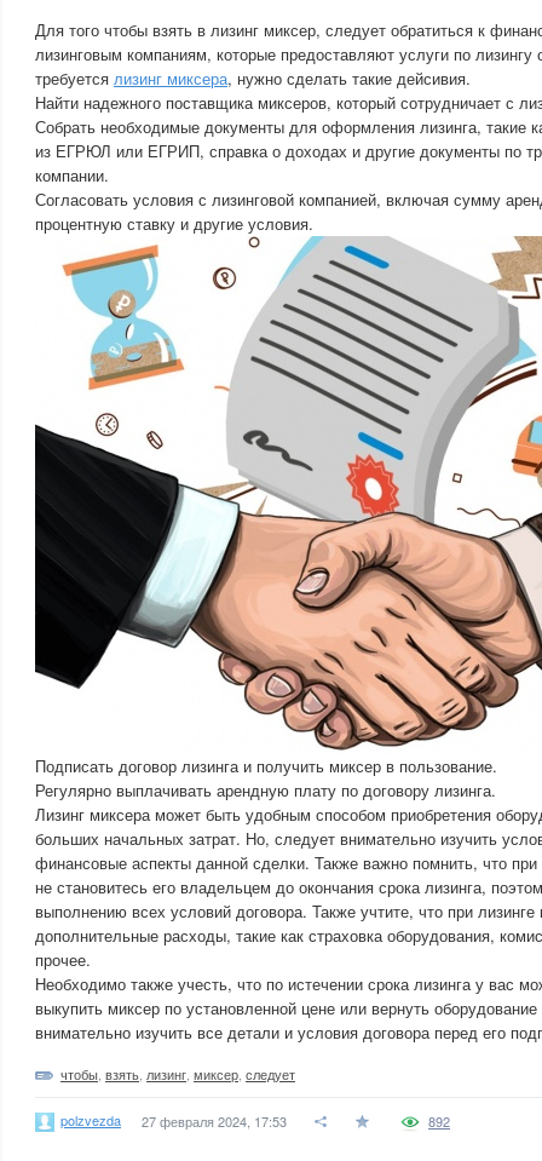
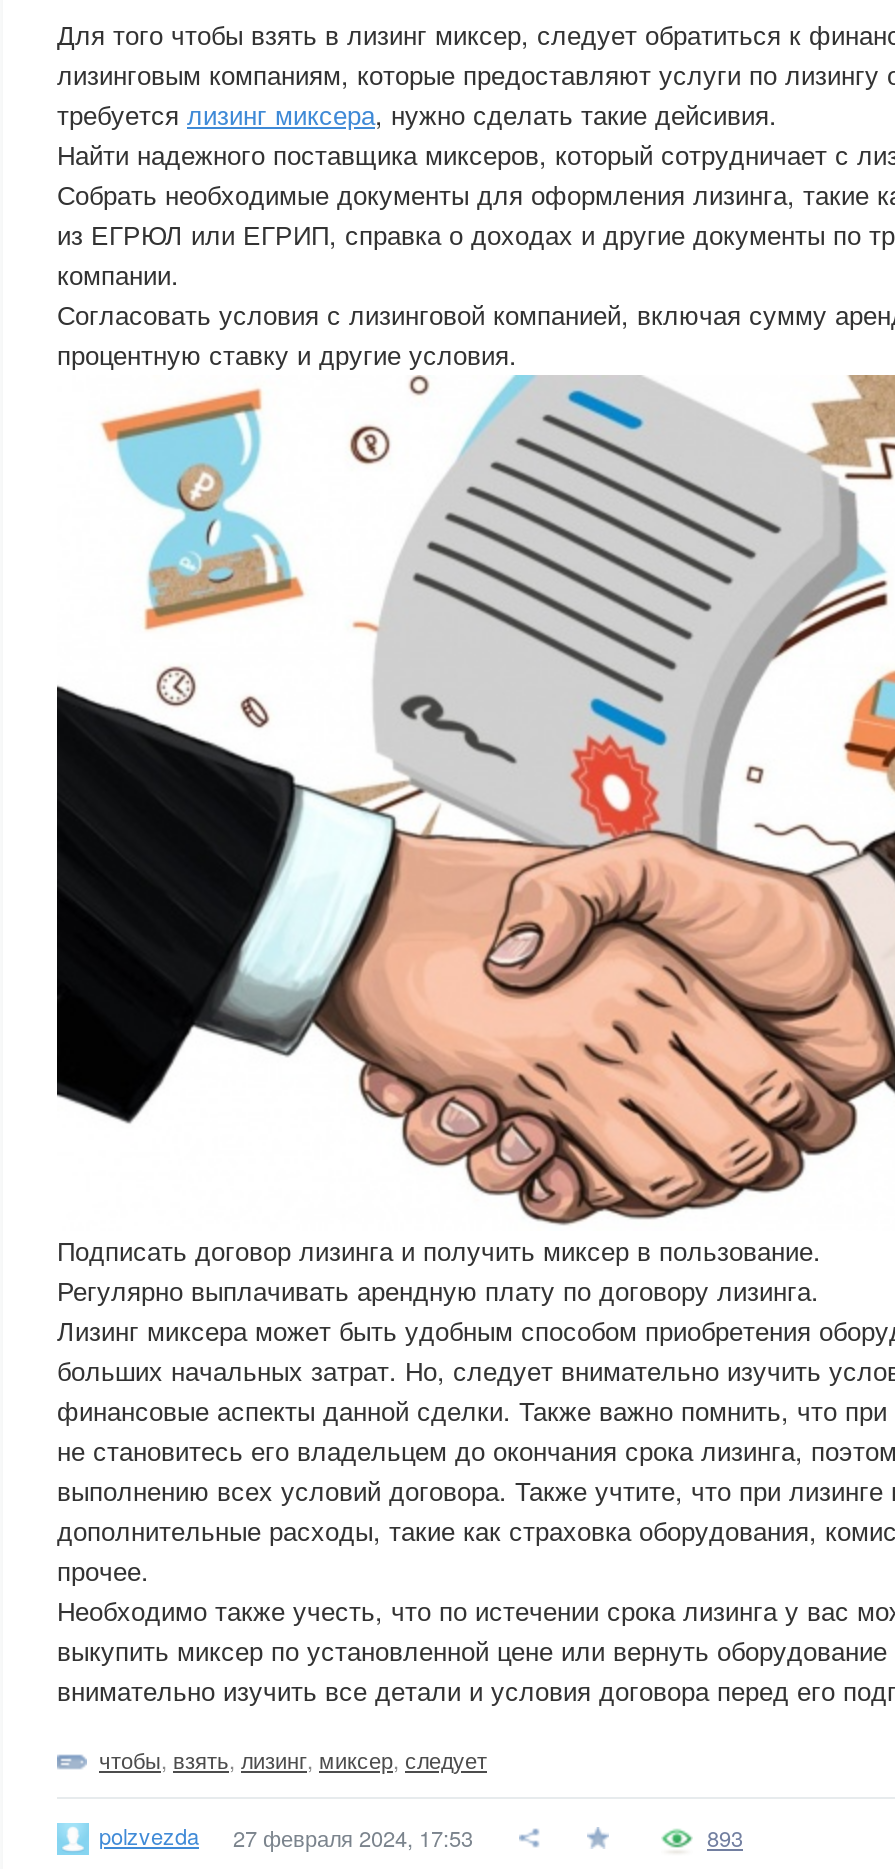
- 892
+ 893
